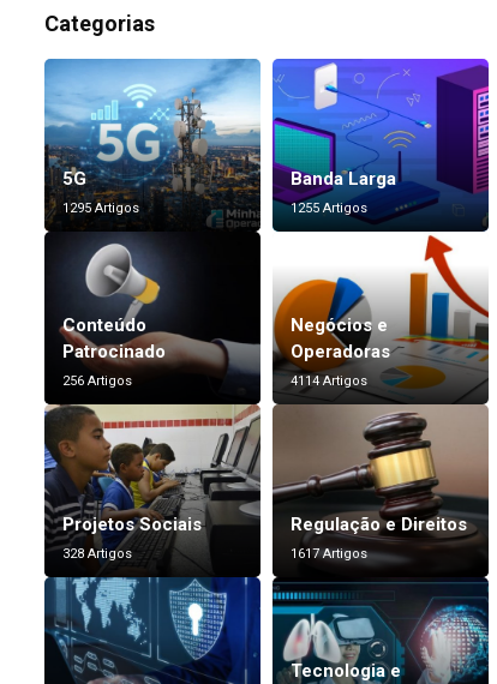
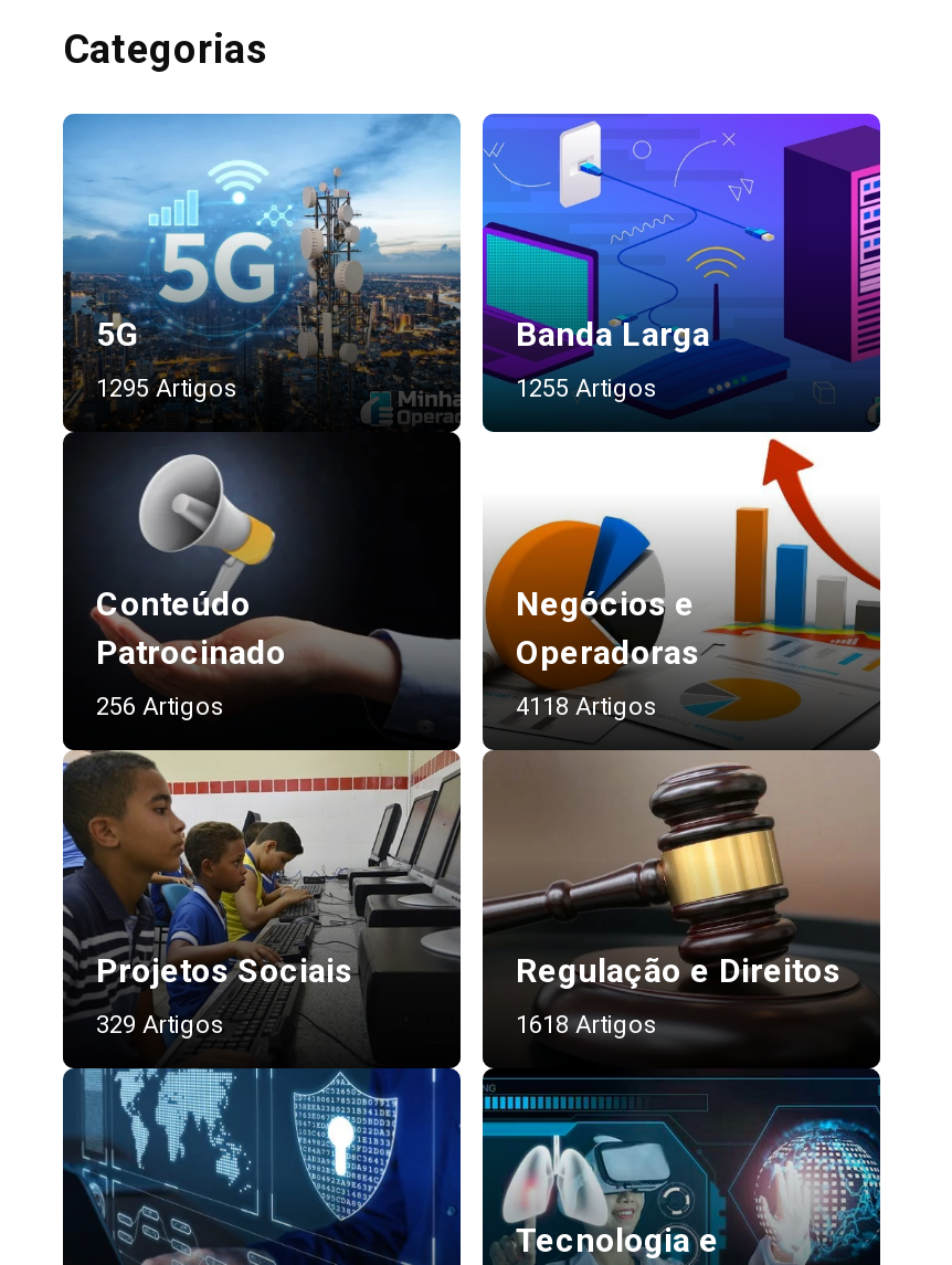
- 4114 Artigos
+ 4118 Artigos

- 328 Artigos
+ 329 Artigos

- 1617 Artigos
+ 1618 Artigos
